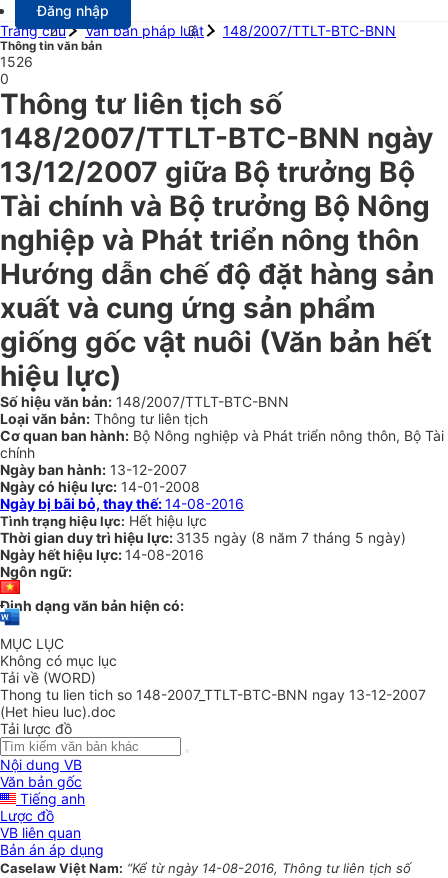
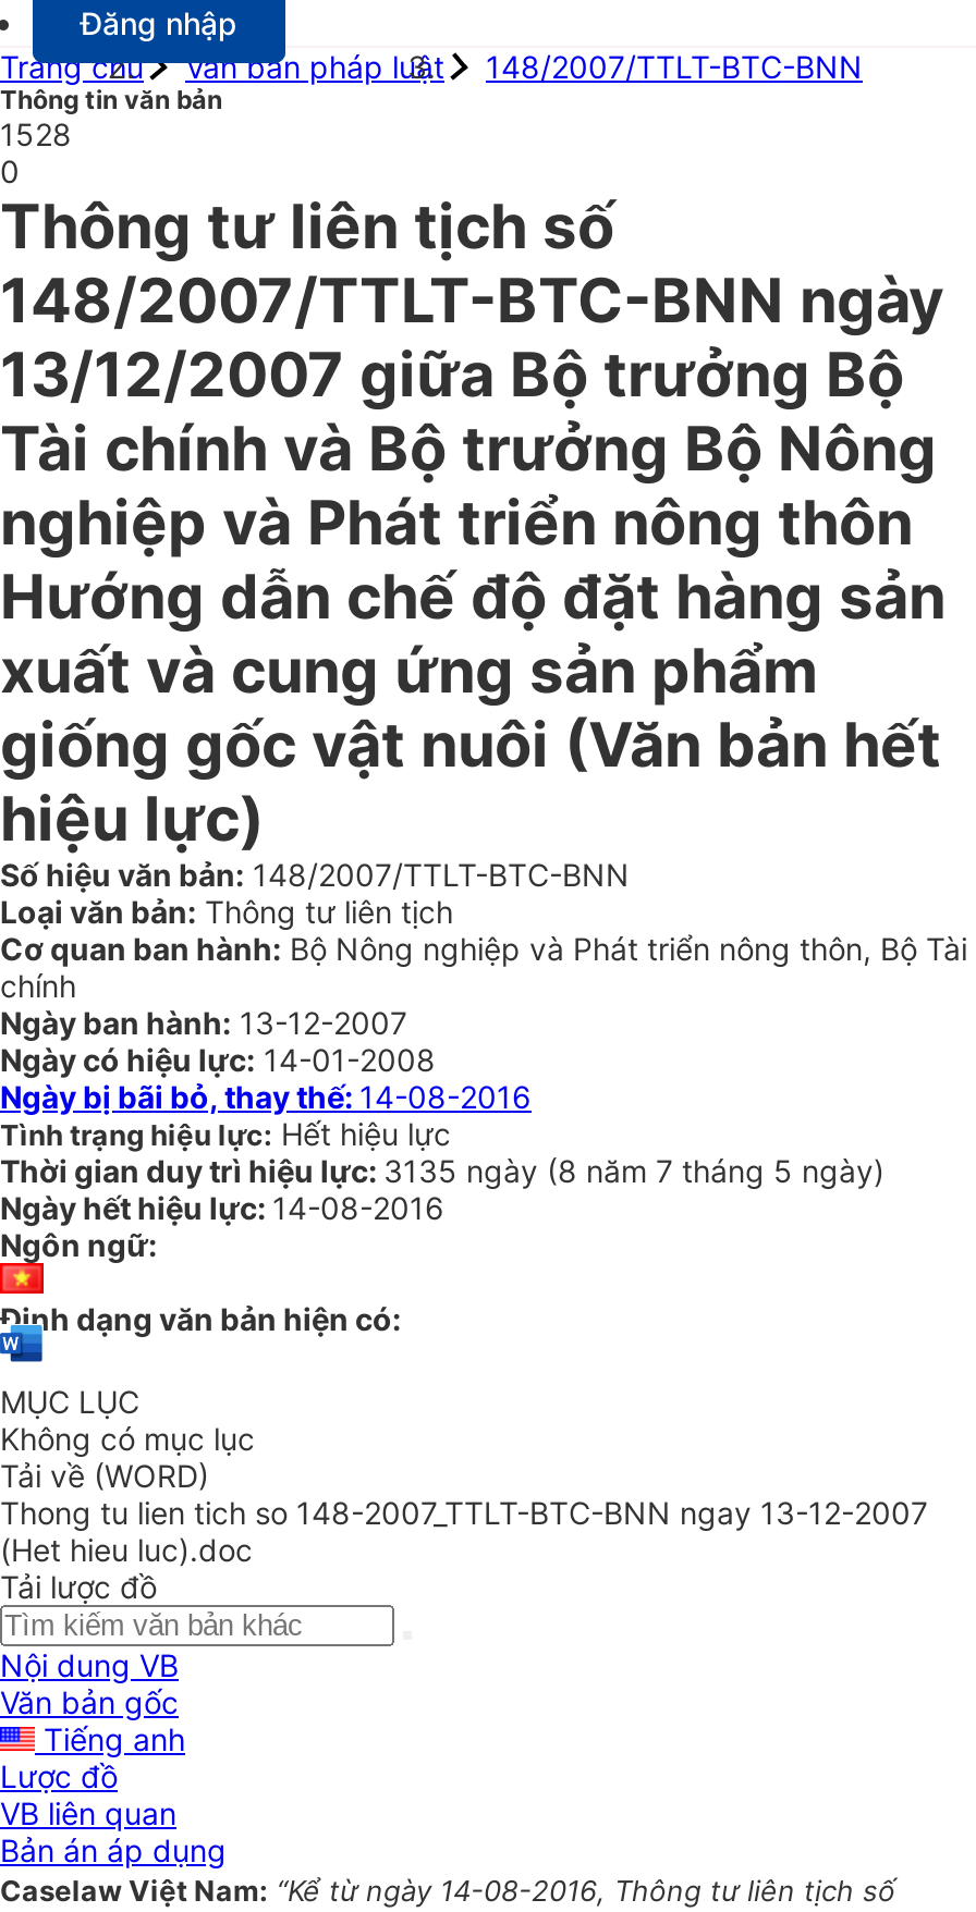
- 1526
+ 1528
